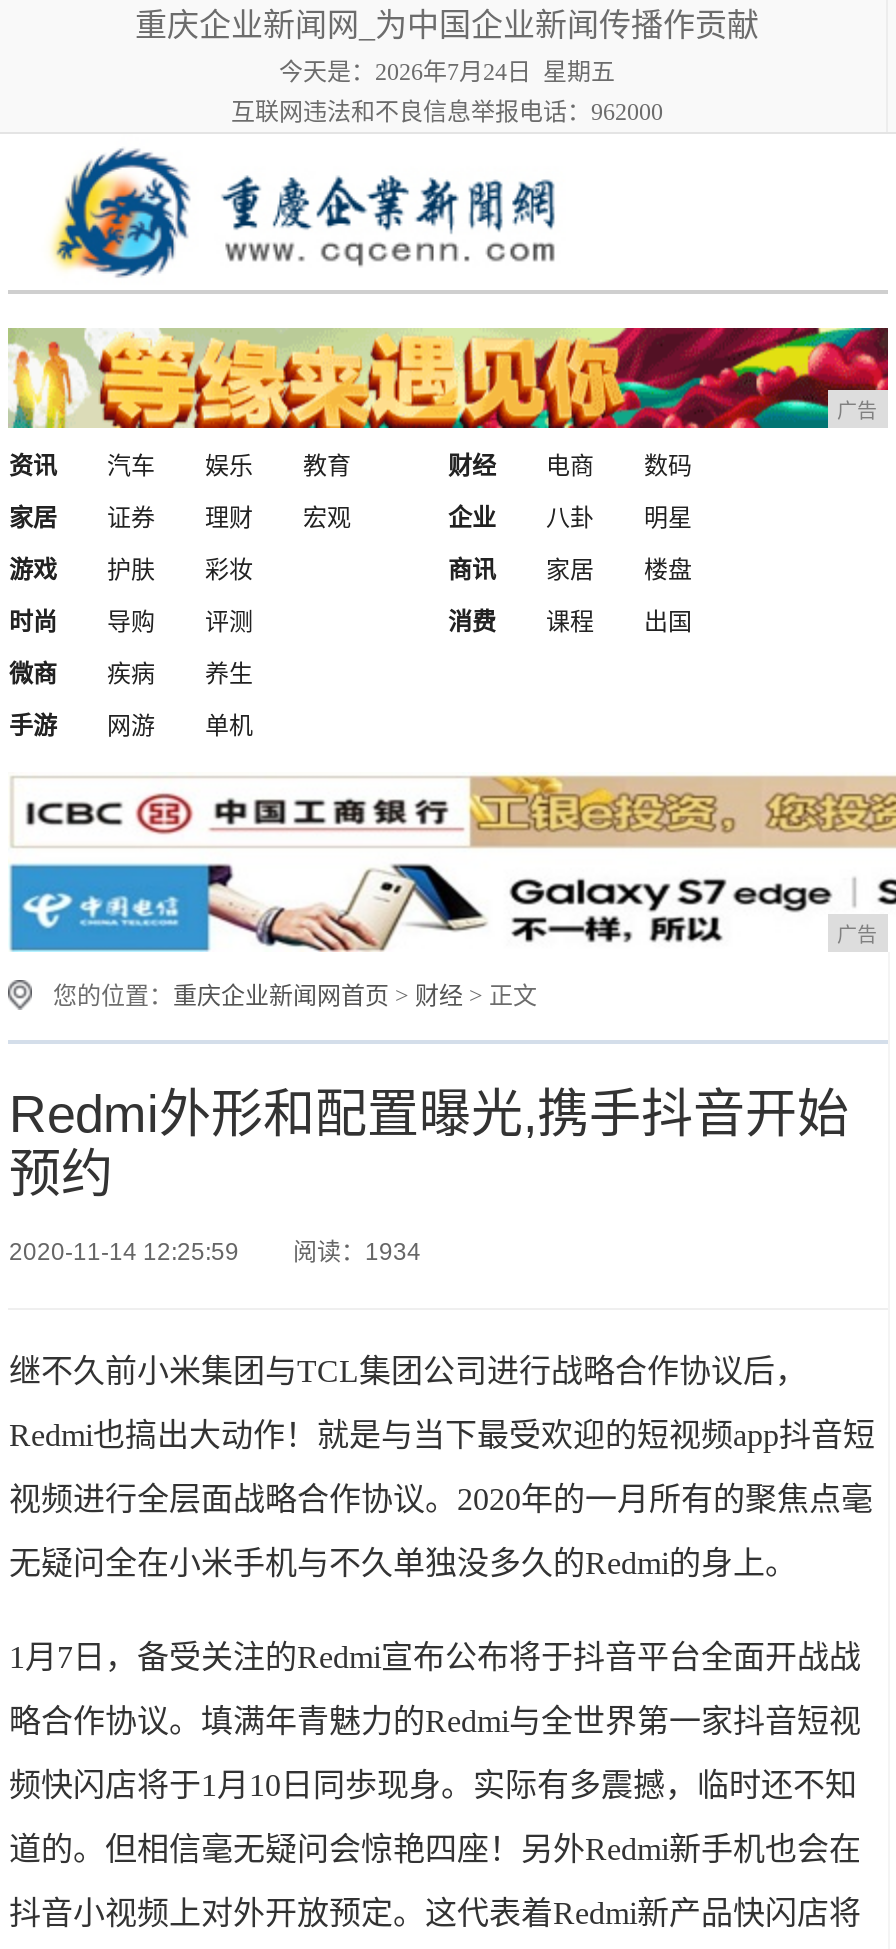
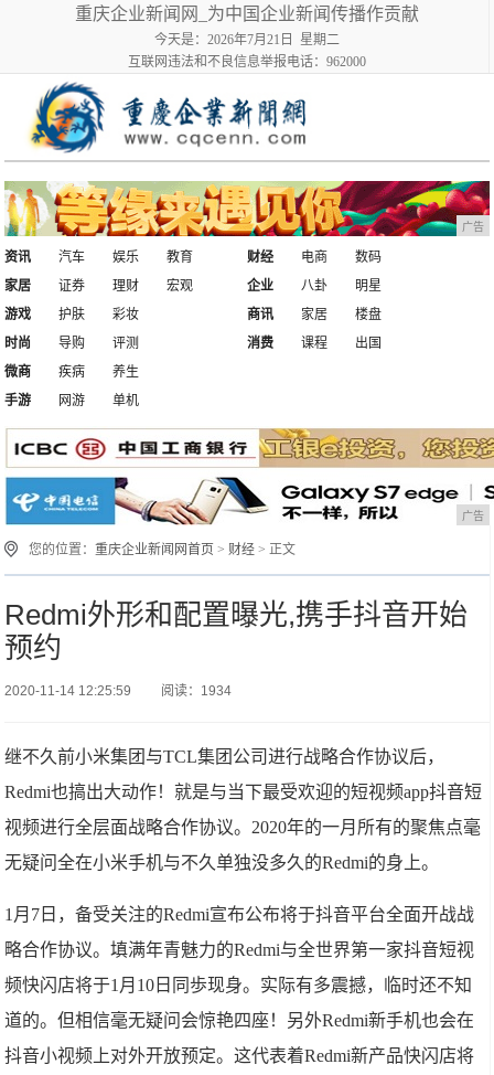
- 今天是：2026年7月24日 星期五
+ 今天是：2026年7月21日 星期二
